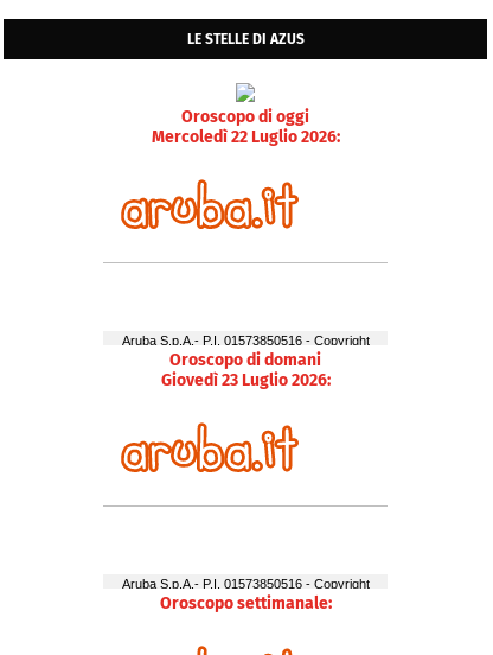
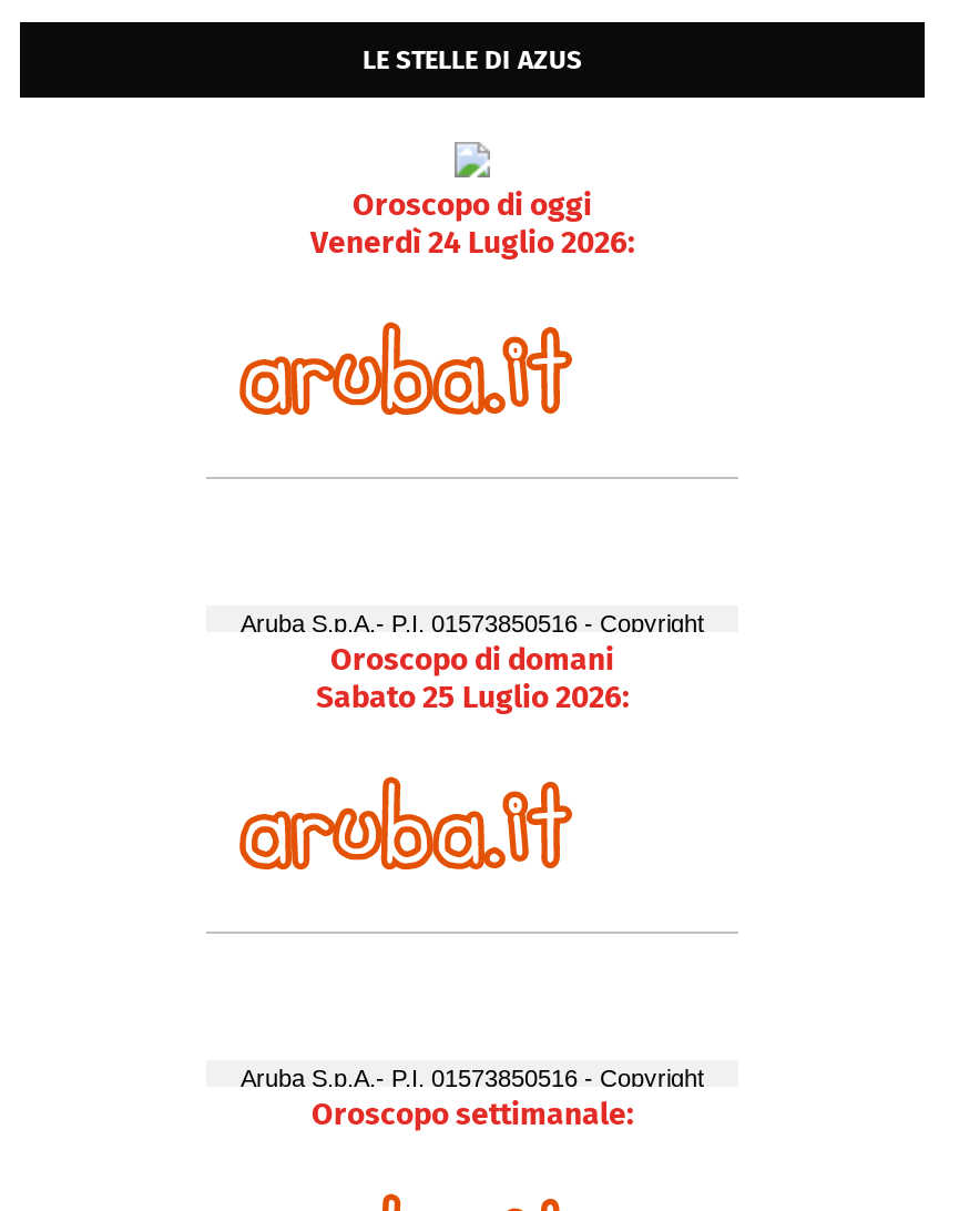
- Mercoledì 22 Luglio 2026:
+ Venerdì 24 Luglio 2026:

- Giovedì 23 Luglio 2026:
+ Sabato 25 Luglio 2026:
